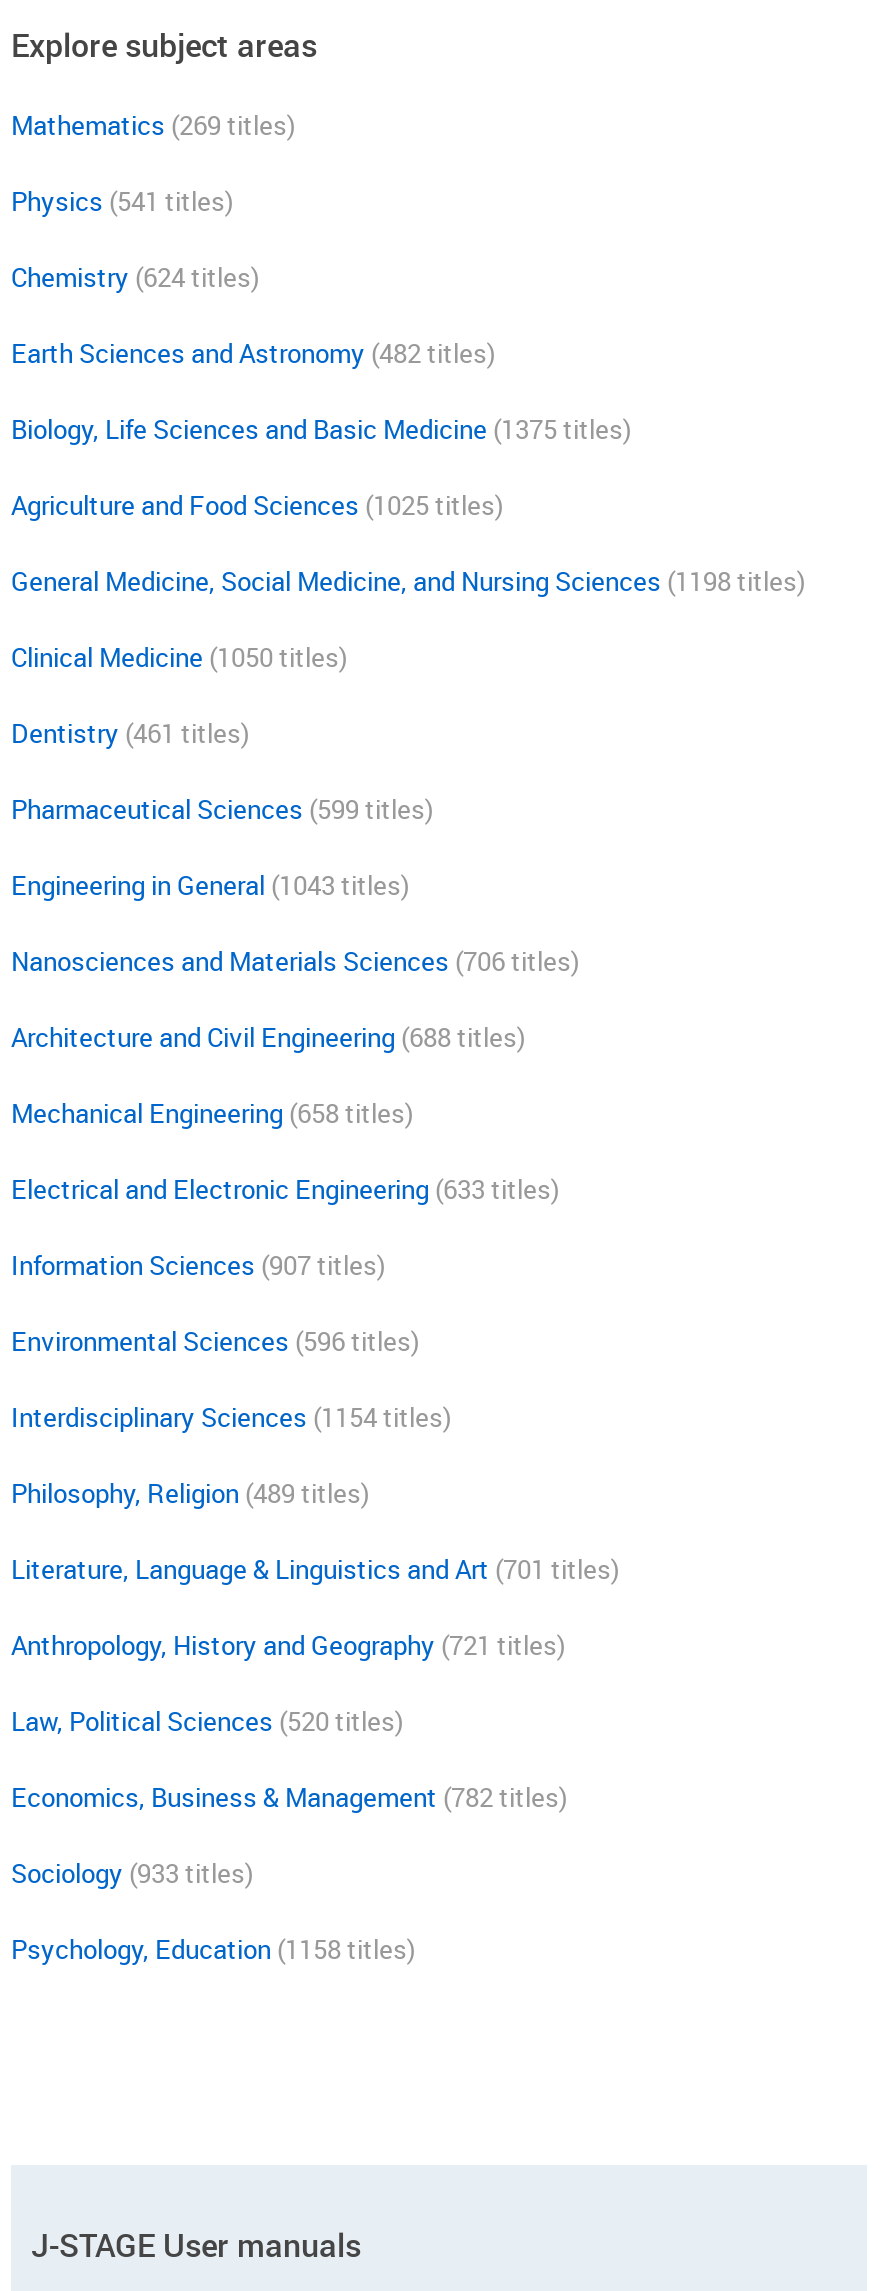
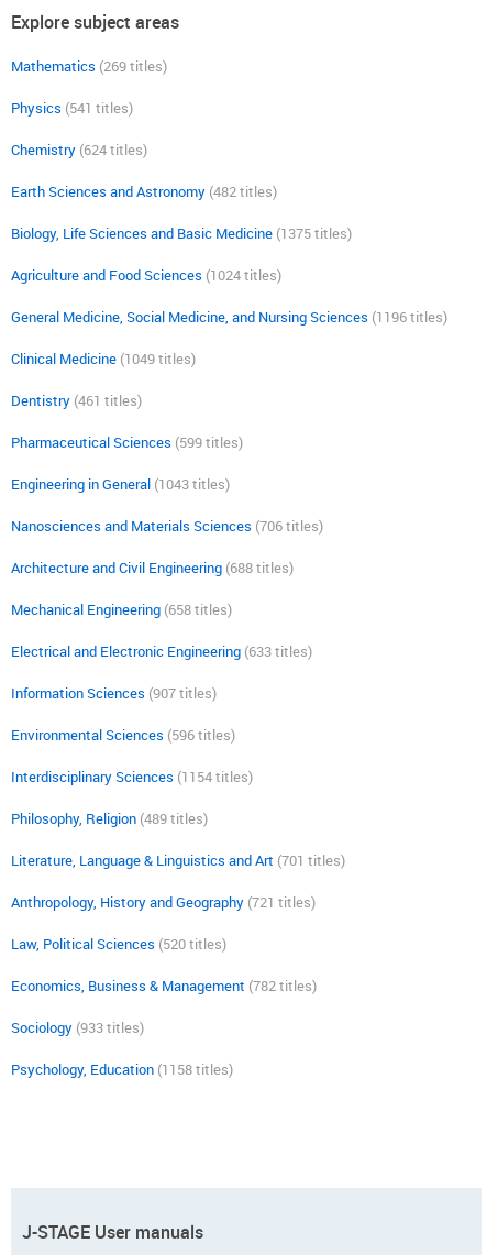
- Agriculture and Food Sciences (1025 titles)
+ Agriculture and Food Sciences (1024 titles)

- General Medicine, Social Medicine, and Nursing Sciences (1198 titles)
+ General Medicine, Social Medicine, and Nursing Sciences (1196 titles)

- Clinical Medicine (1050 titles)
+ Clinical Medicine (1049 titles)
